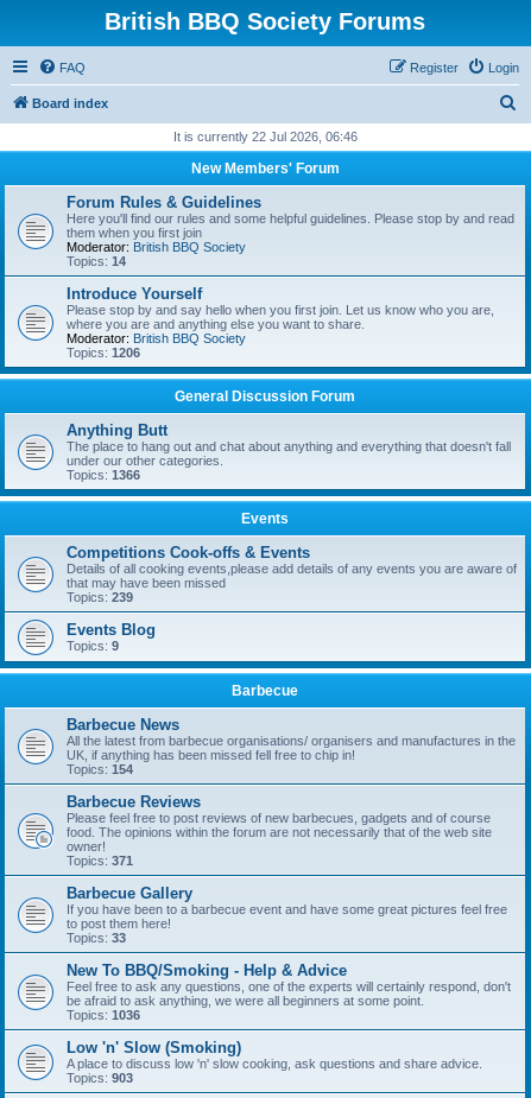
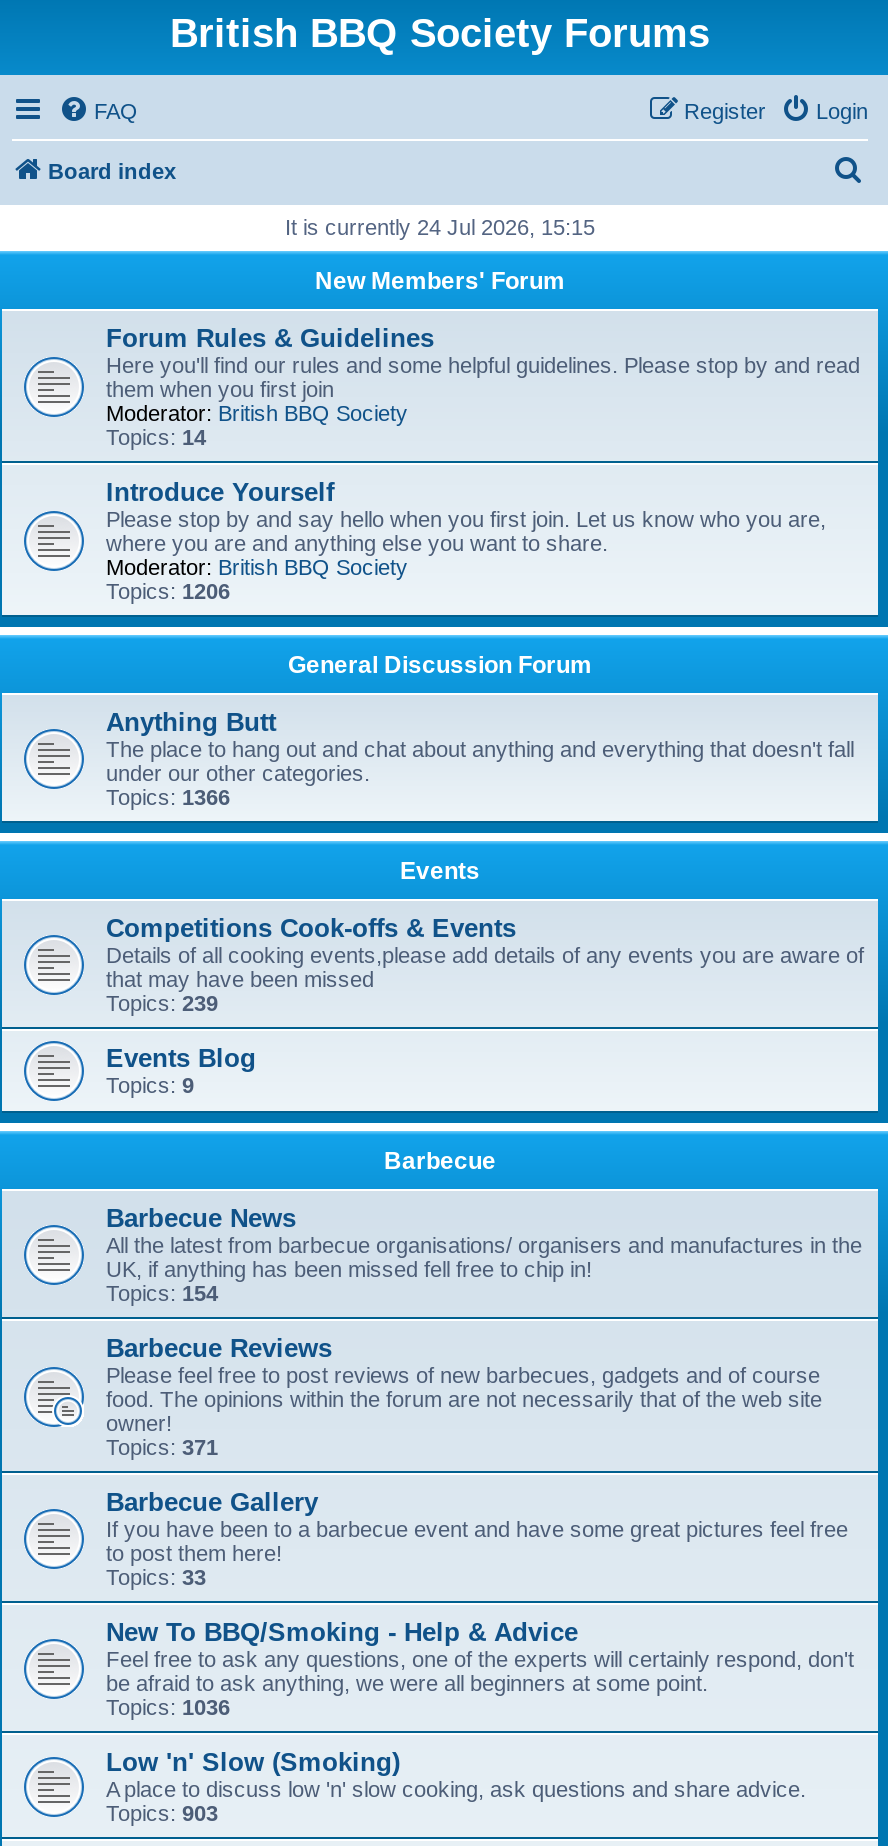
- It is currently 22 Jul 2026, 06:46
+ It is currently 24 Jul 2026, 15:15
